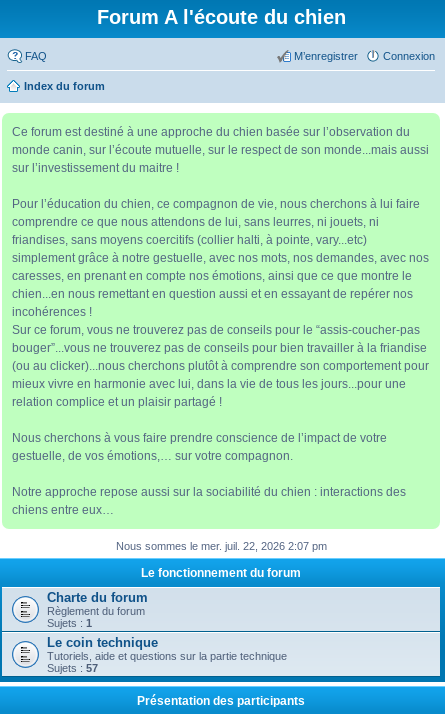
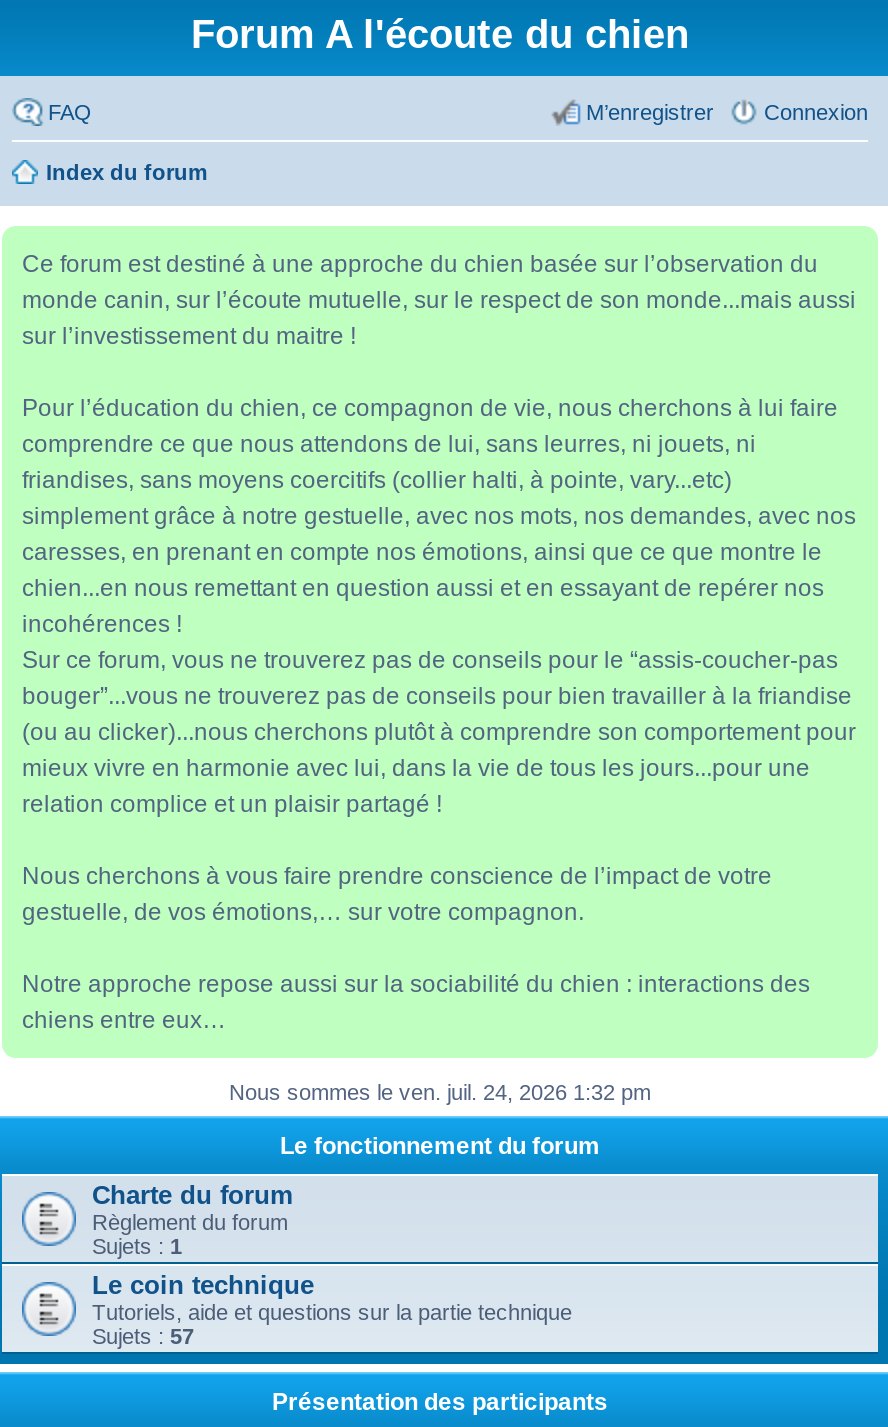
- Nous sommes le mer. juil. 22, 2026 2:07 pm
+ Nous sommes le ven. juil. 24, 2026 1:32 pm
